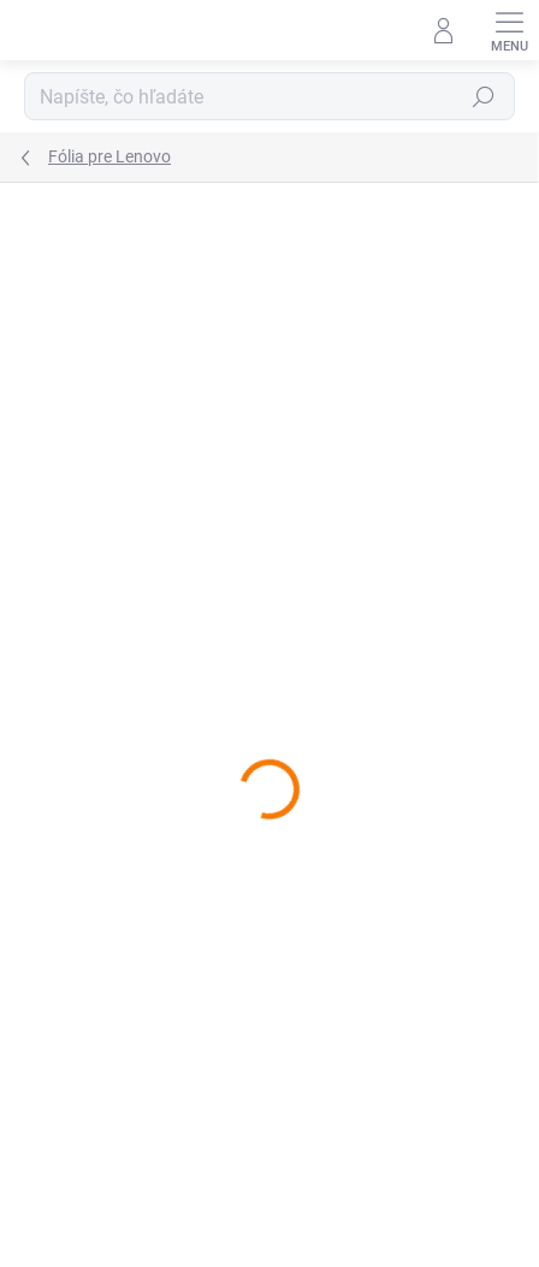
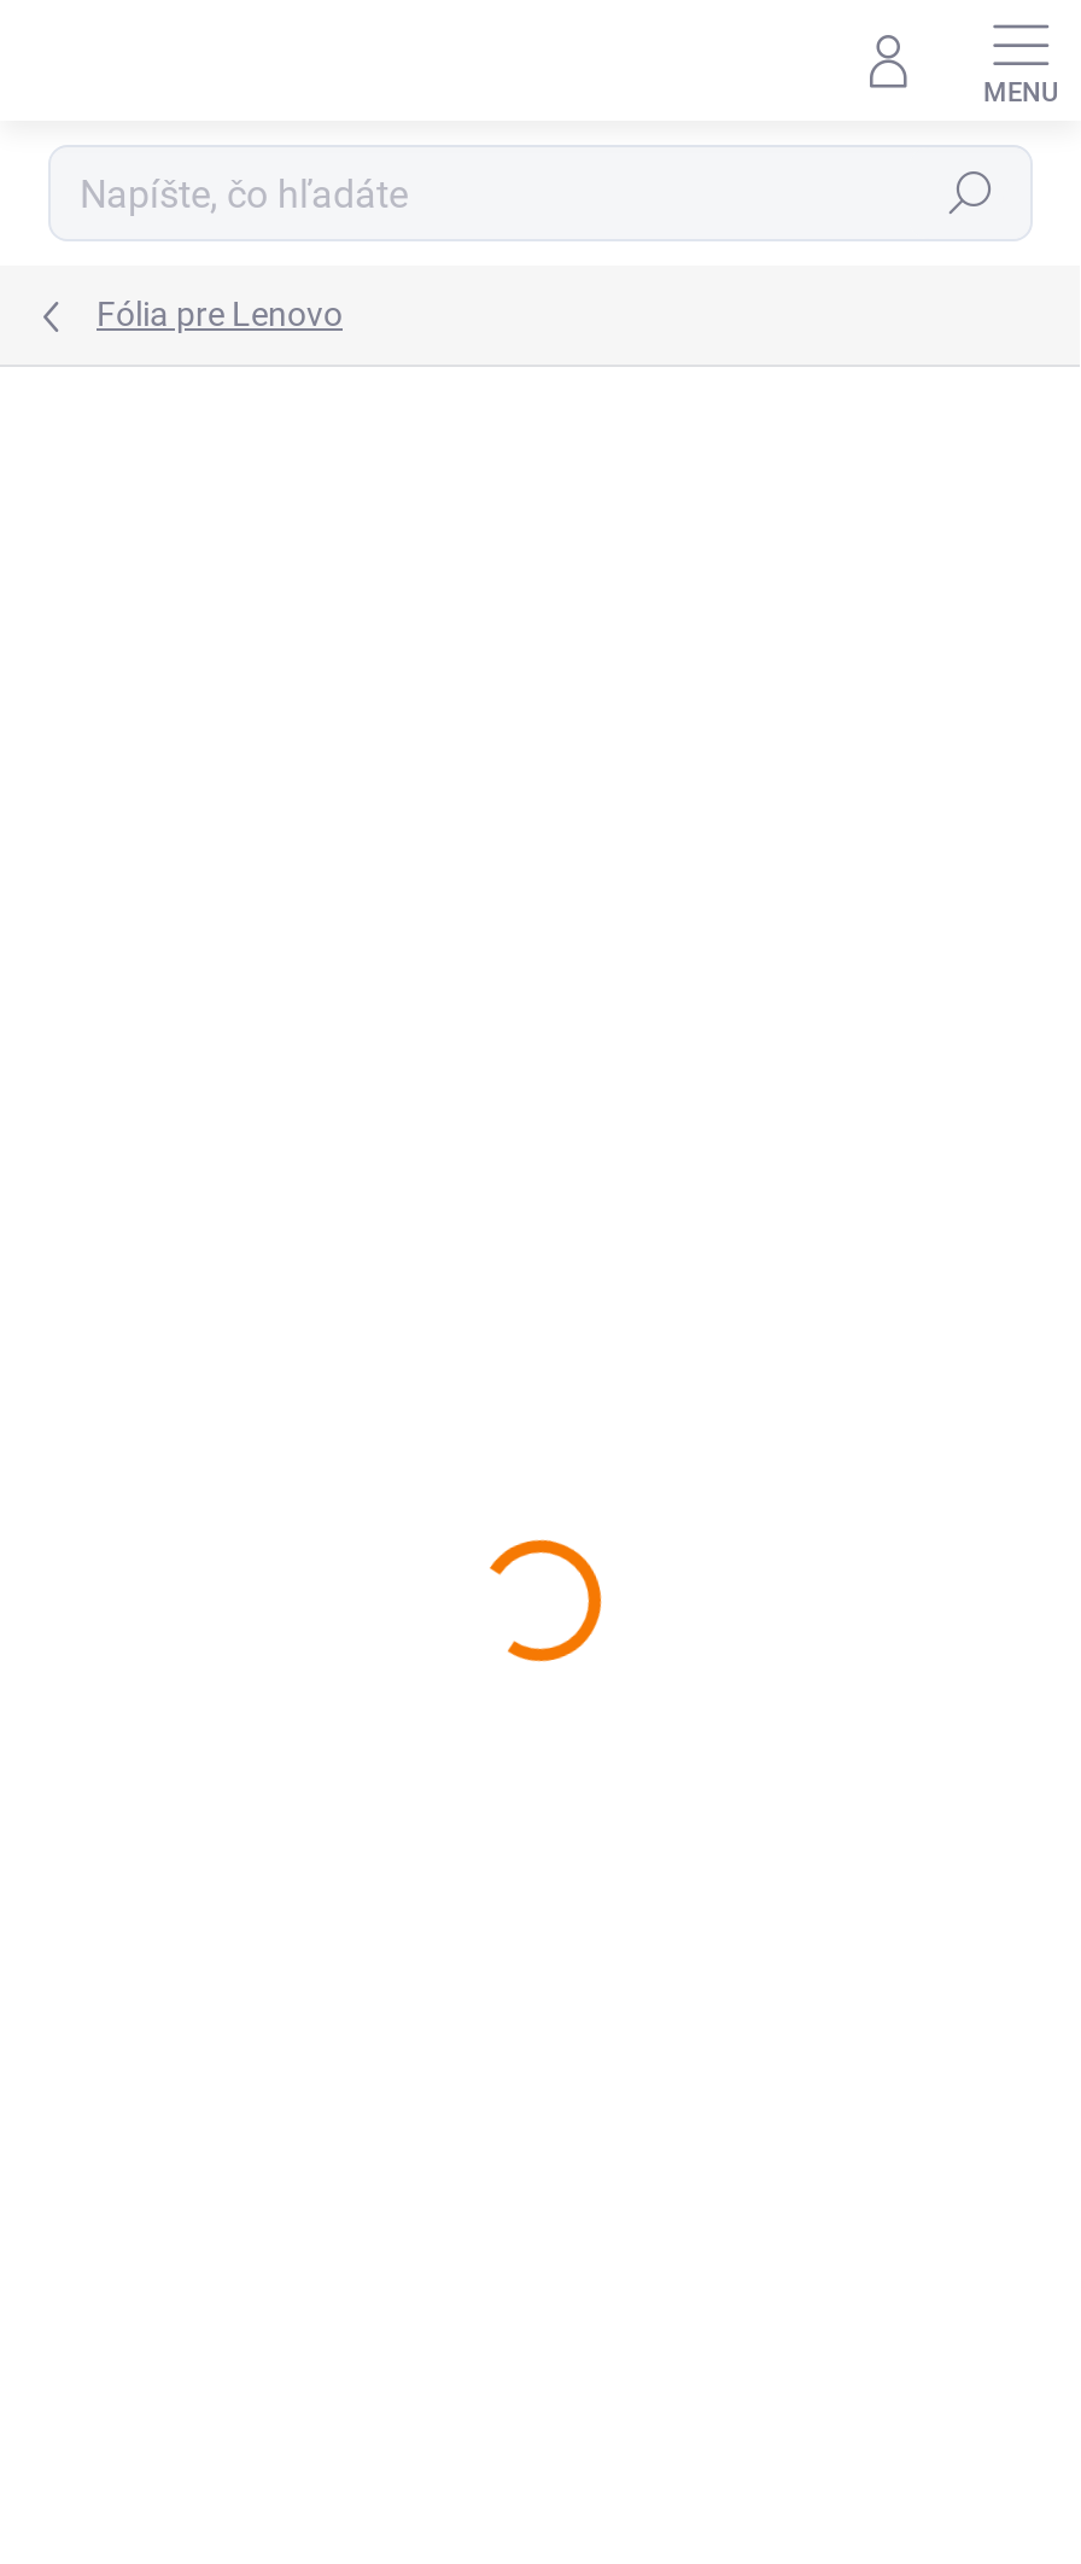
- [image]
+ [image]
